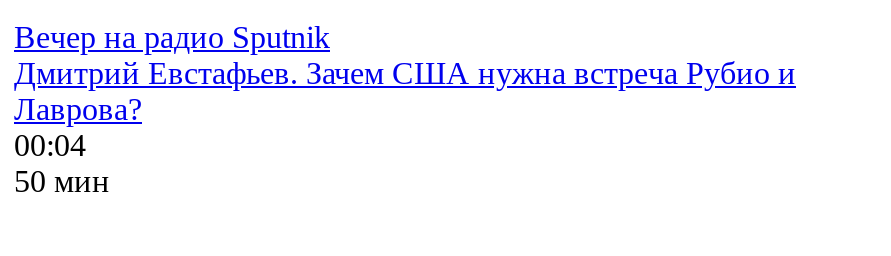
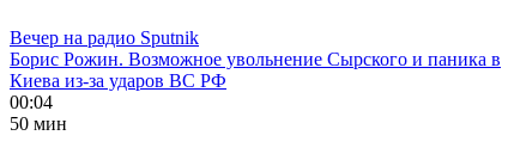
- Дмитрий Евстафьев. Зачем США нужна встреча Рубио и
- Лаврова?
+ Борис Рожин. Возможное увольнение Сырского и паника в
+ Киева из-за ударов ВС РФ
